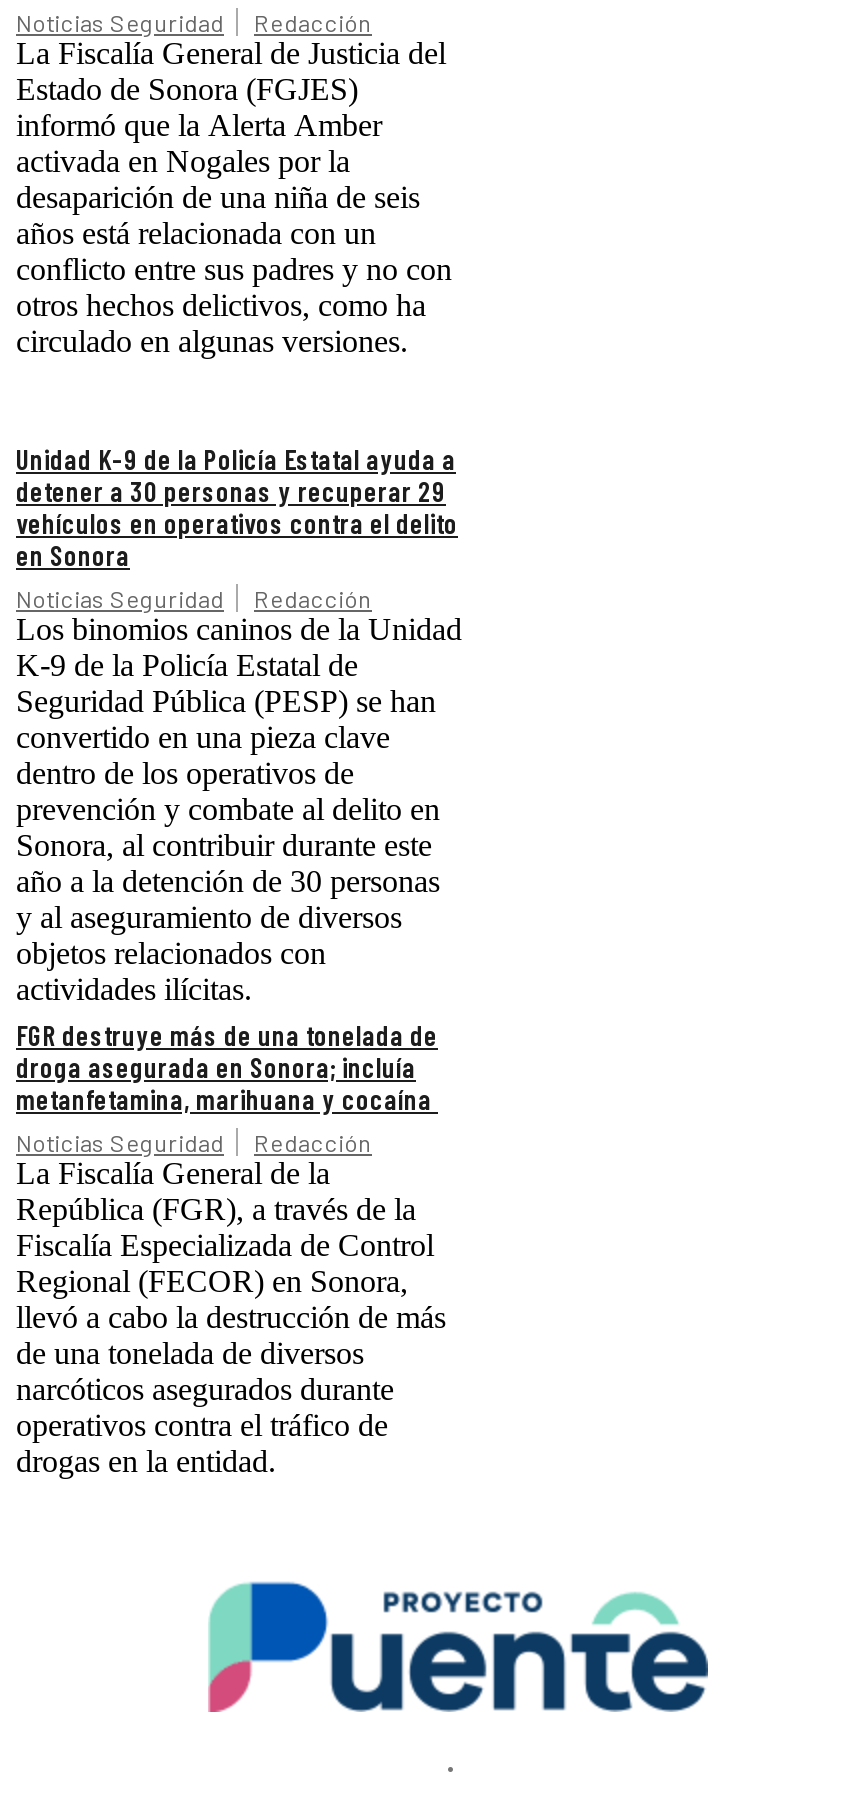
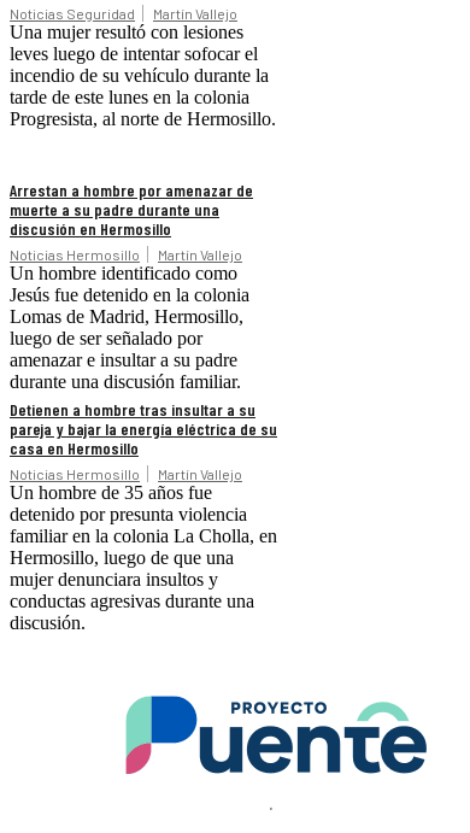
- Redacción
- La Fiscalía General de Justicia del
- Estado de Sonora (FGJES)
- informó que la Alerta Amber
- activada en Nogales por la
- desaparición de una niña de seis
- años está relacionada con un
- conflicto entre sus padres y no con
- otros hechos delictivos, como ha
- circulado en algunas versiones.
+ Martín Vallejo
+ Una mujer resultó con lesiones
+ leves luego de intentar sofocar el
+ incendio de su vehículo durante la
+ tarde de este lunes en la colonia
+ Progresista, al norte de Hermosillo.

- Unidad K-9 de la Policía Estatal ayuda a
- detener a 30 personas y recuperar 29
- vehículos en operativos contra el delito
- en Sonora
- Noticias Seguridad
- Redacción
- Los binomios caninos de la Unidad
- K-9 de la Policía Estatal de
- Seguridad Pública (PESP) se han
- convertido en una pieza clave
- dentro de los operativos de
- prevención y combate al delito en
- Sonora, al contribuir durante este
- año a la detención de 30 personas
- y al aseguramiento de diversos
- objetos relacionados con
- actividades ilícitas.
- FGR destruye más de una tonelada de
- droga asegurada en Sonora; incluía
- metanfetamina, marihuana y cocaína
- Noticias Seguridad
- Redacción
- La Fiscalía General de la
- República (FGR), a través de la
- Fiscalía Especializada de Control
- Regional (FECOR) en Sonora,
- llevó a cabo la destrucción de más
- de una tonelada de diversos
- narcóticos asegurados durante
- operativos contra el tráfico de
- drogas en la entidad.
+ Arrestan a hombre por amenazar de
+ muerte a su padre durante una
+ discusión en Hermosillo
+ Noticias Hermosillo
+ Martín Vallejo
+ Un hombre identificado como
+ Jesús fue detenido en la colonia
+ Lomas de Madrid, Hermosillo,
+ luego de ser señalado por
+ amenazar e insultar a su padre
+ durante una discusión familiar.
+ Detienen a hombre tras insultar a su
+ pareja y bajar la energía eléctrica de su
+ casa en Hermosillo
+ Noticias Hermosillo
+ Martín Vallejo
+ Un hombre de 35 años fue
+ detenido por presunta violencia
+ familiar en la colonia La Cholla, en
+ Hermosillo, luego de que una
+ mujer denunciara insultos y
+ conductas agresivas durante una
+ discusión.
